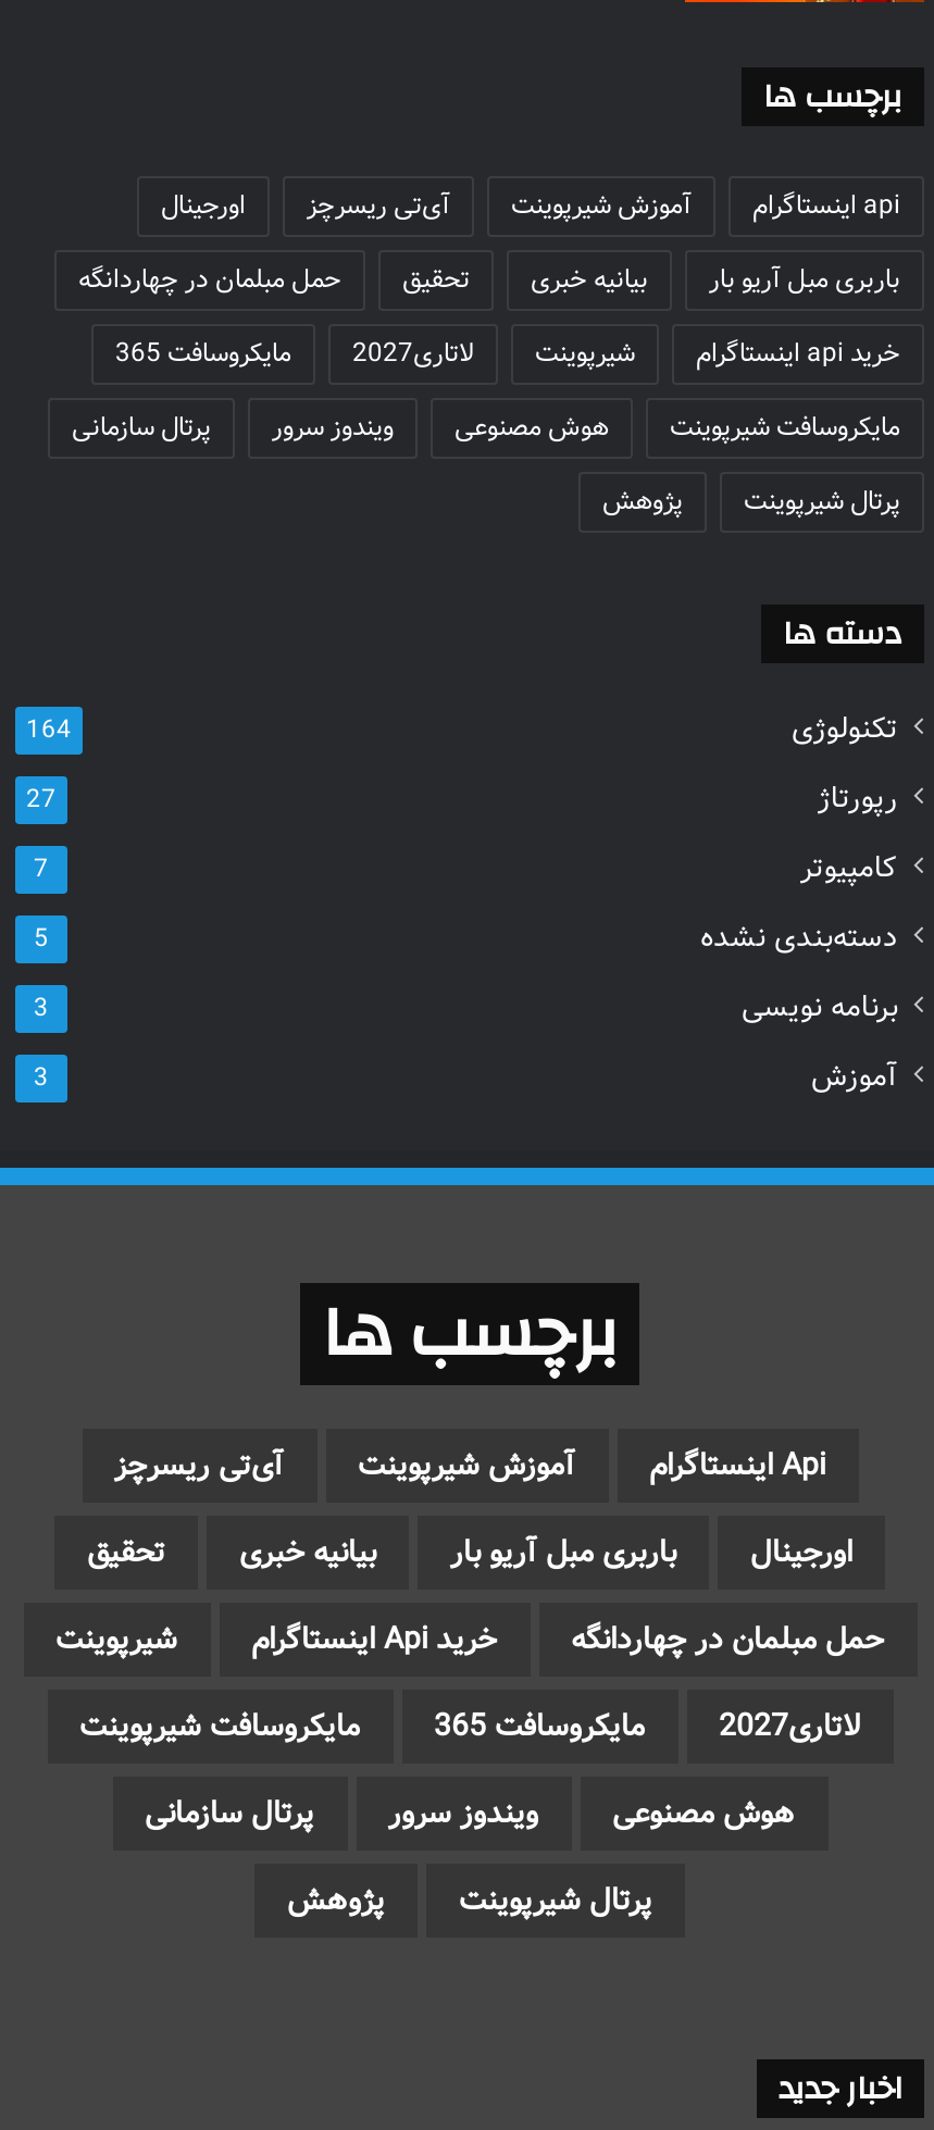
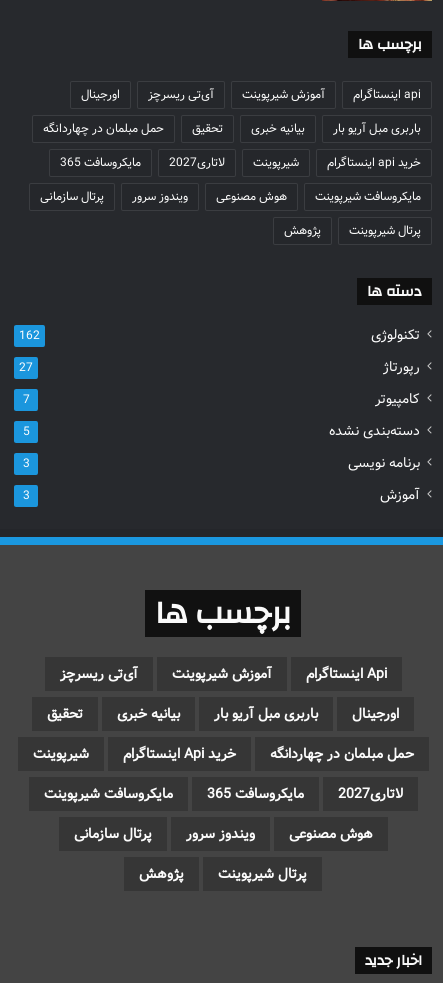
- 164
+ 162
